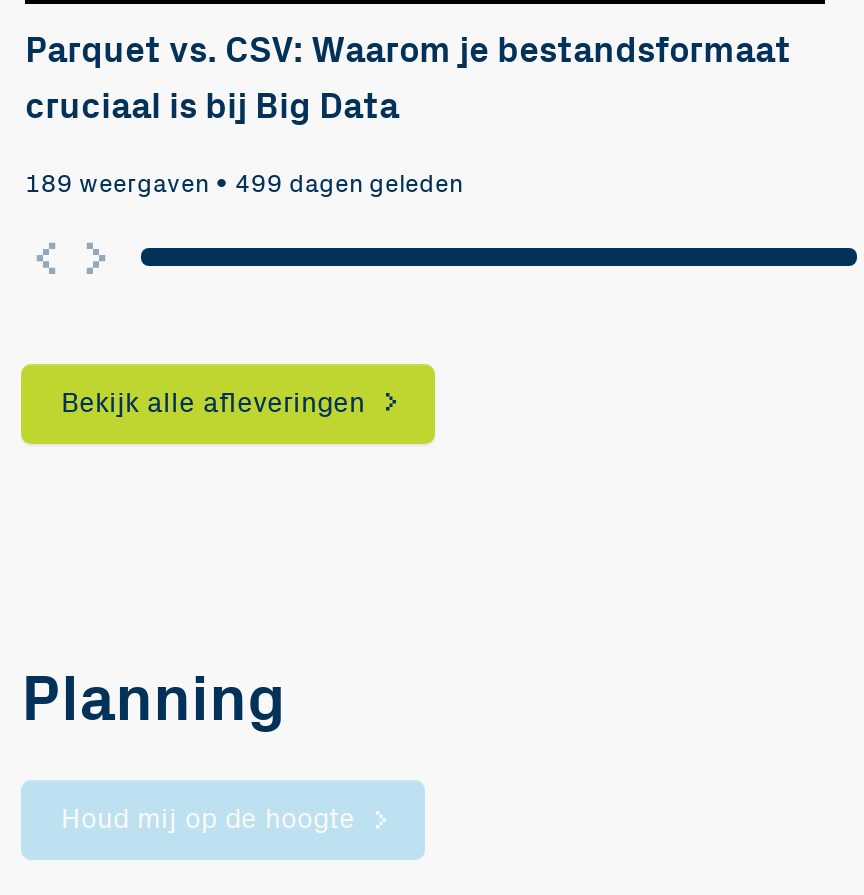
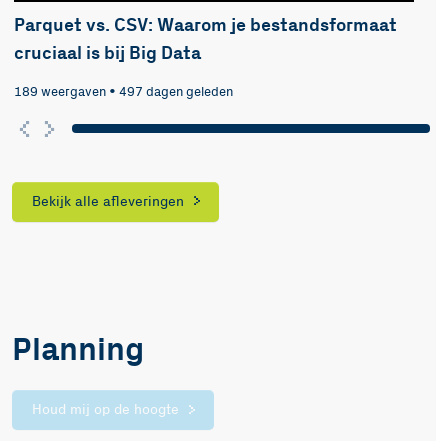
- 189 weergaven • 499 dagen geleden
+ 189 weergaven • 497 dagen geleden
